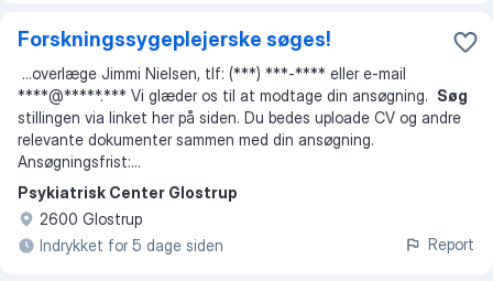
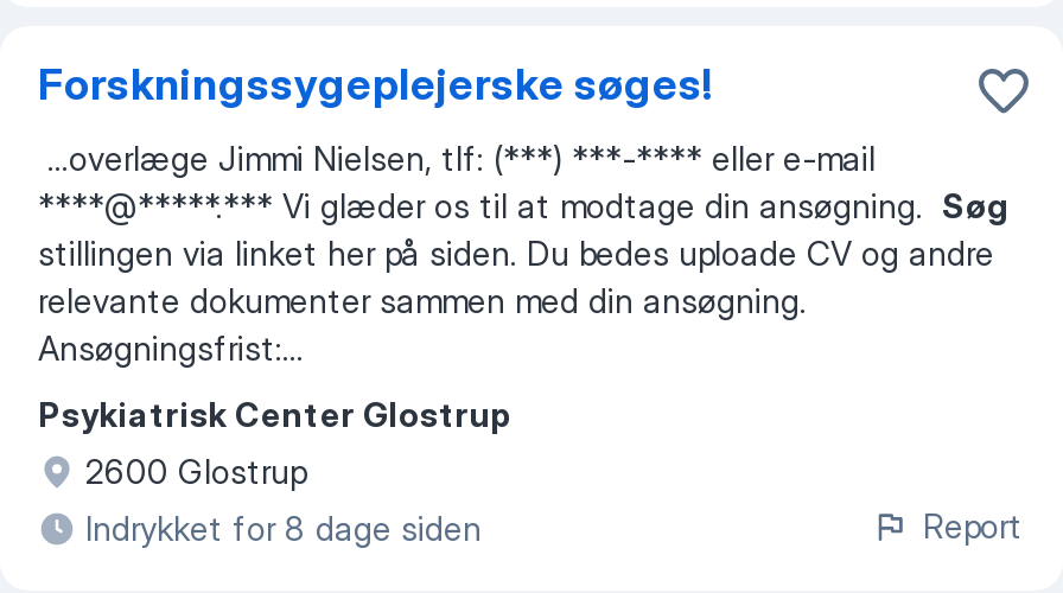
- Indrykket for 5 dage siden
+ Indrykket for 8 dage siden
